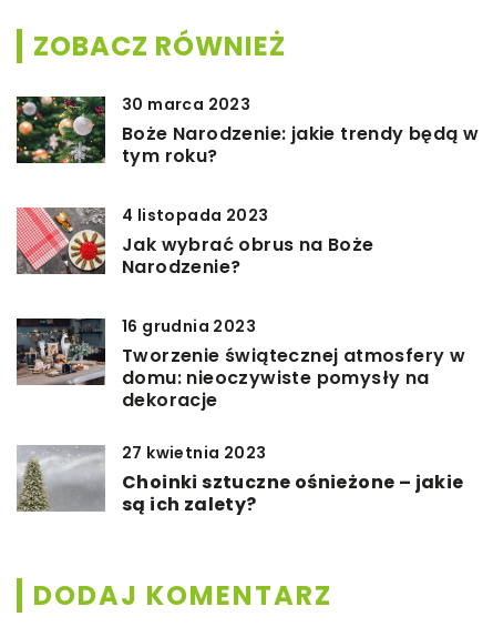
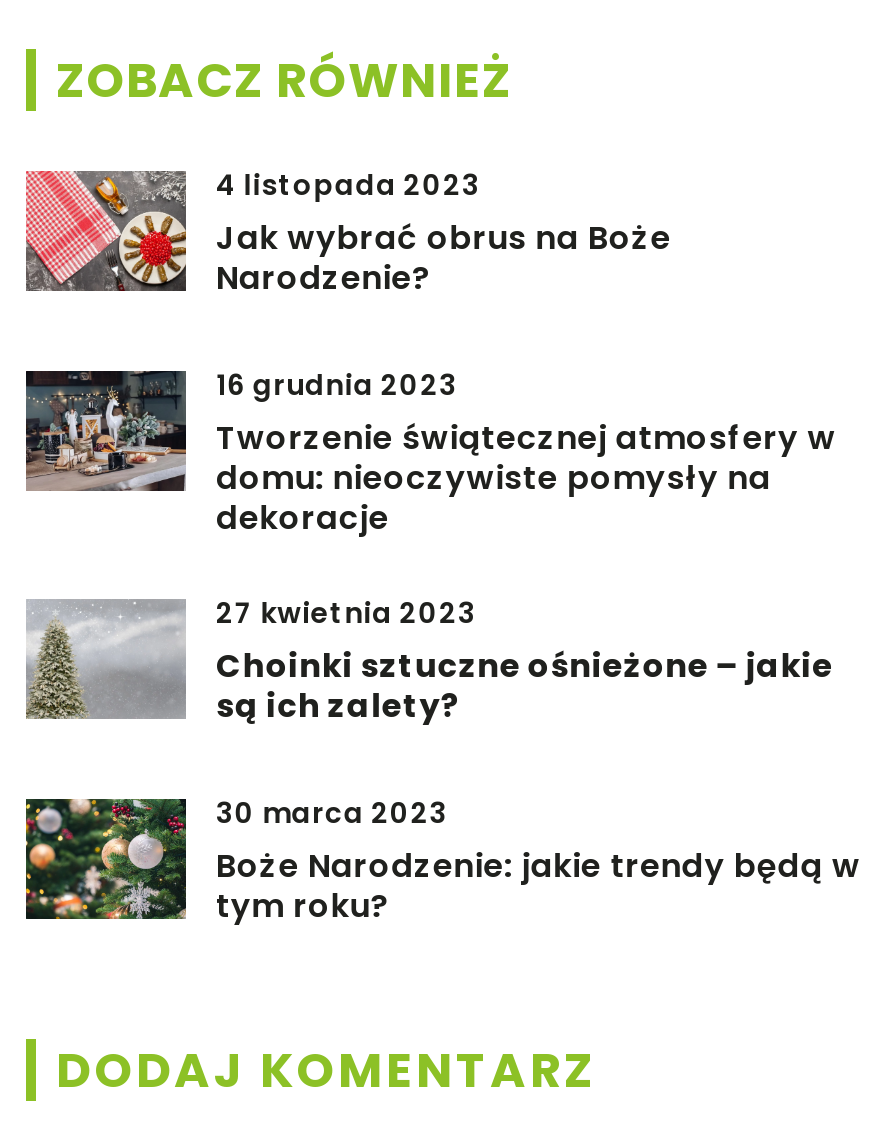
moved down: [image] | 30 marca 2023 | Boże Narodzenie: jakie trendy będą w | tym roku?

moved up: [image] | 4 listopada 2023 | Jak wybrać obrus na Boże | ... | Choinki sztuczne ośnieżone – jakie | są ich zalety?
